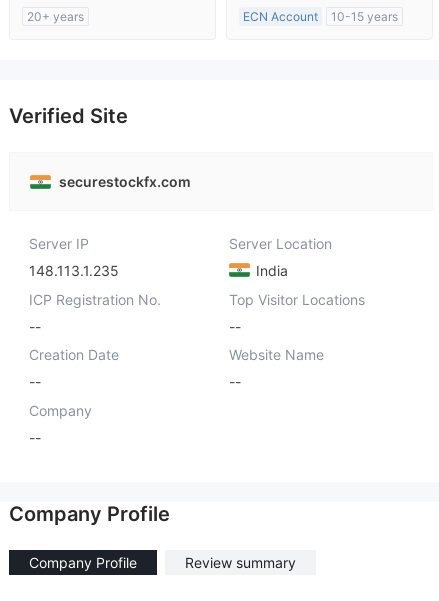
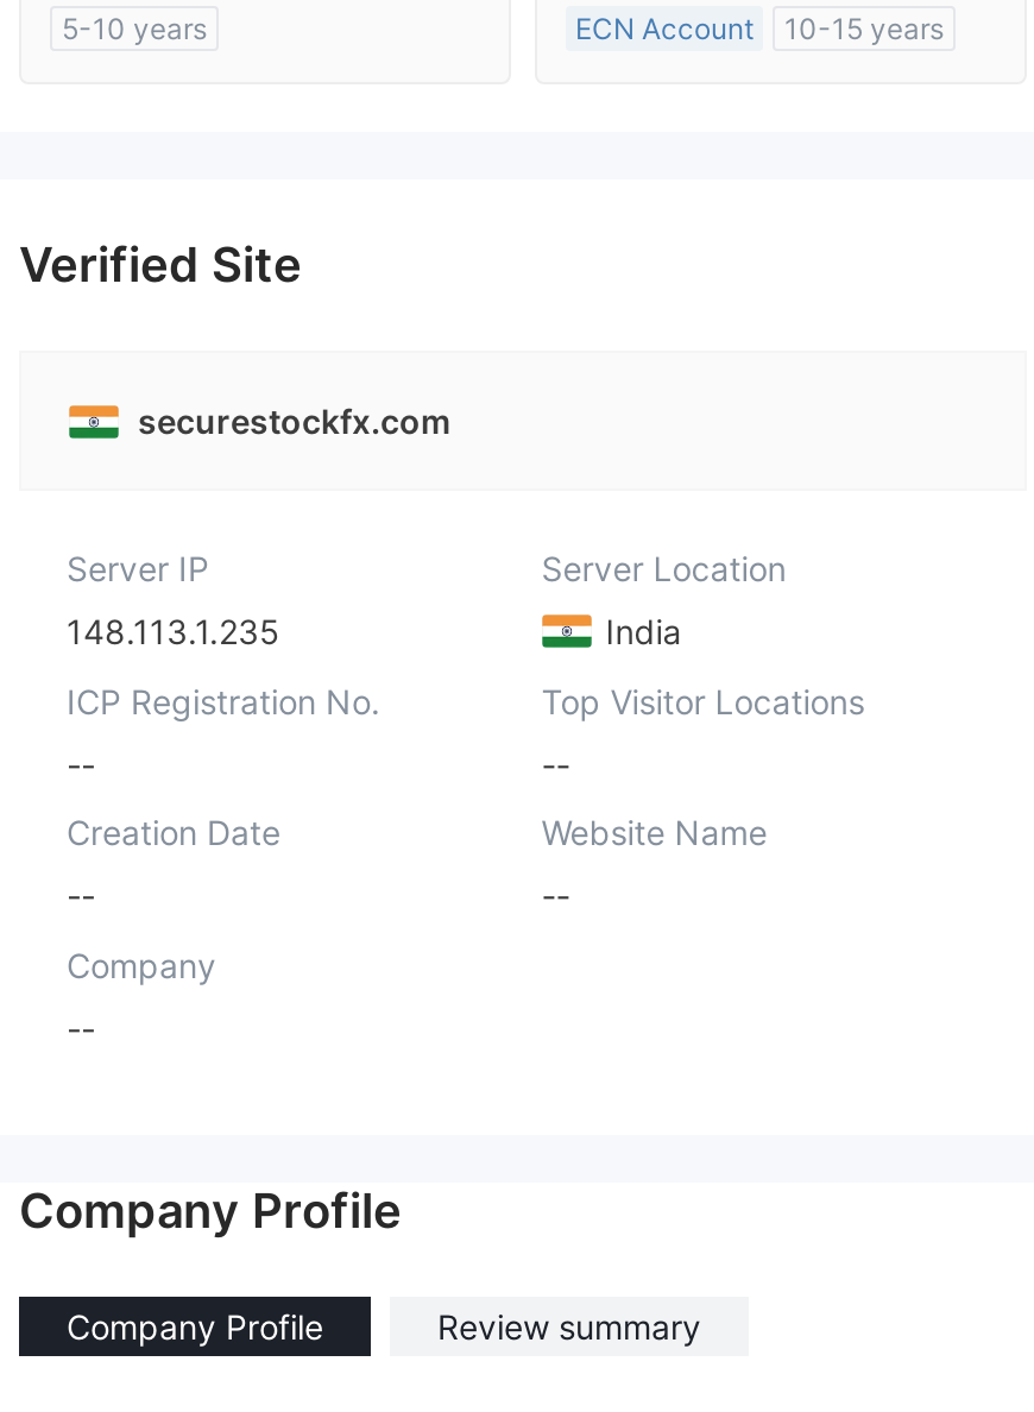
- 20+ years
+ 5-10 years
